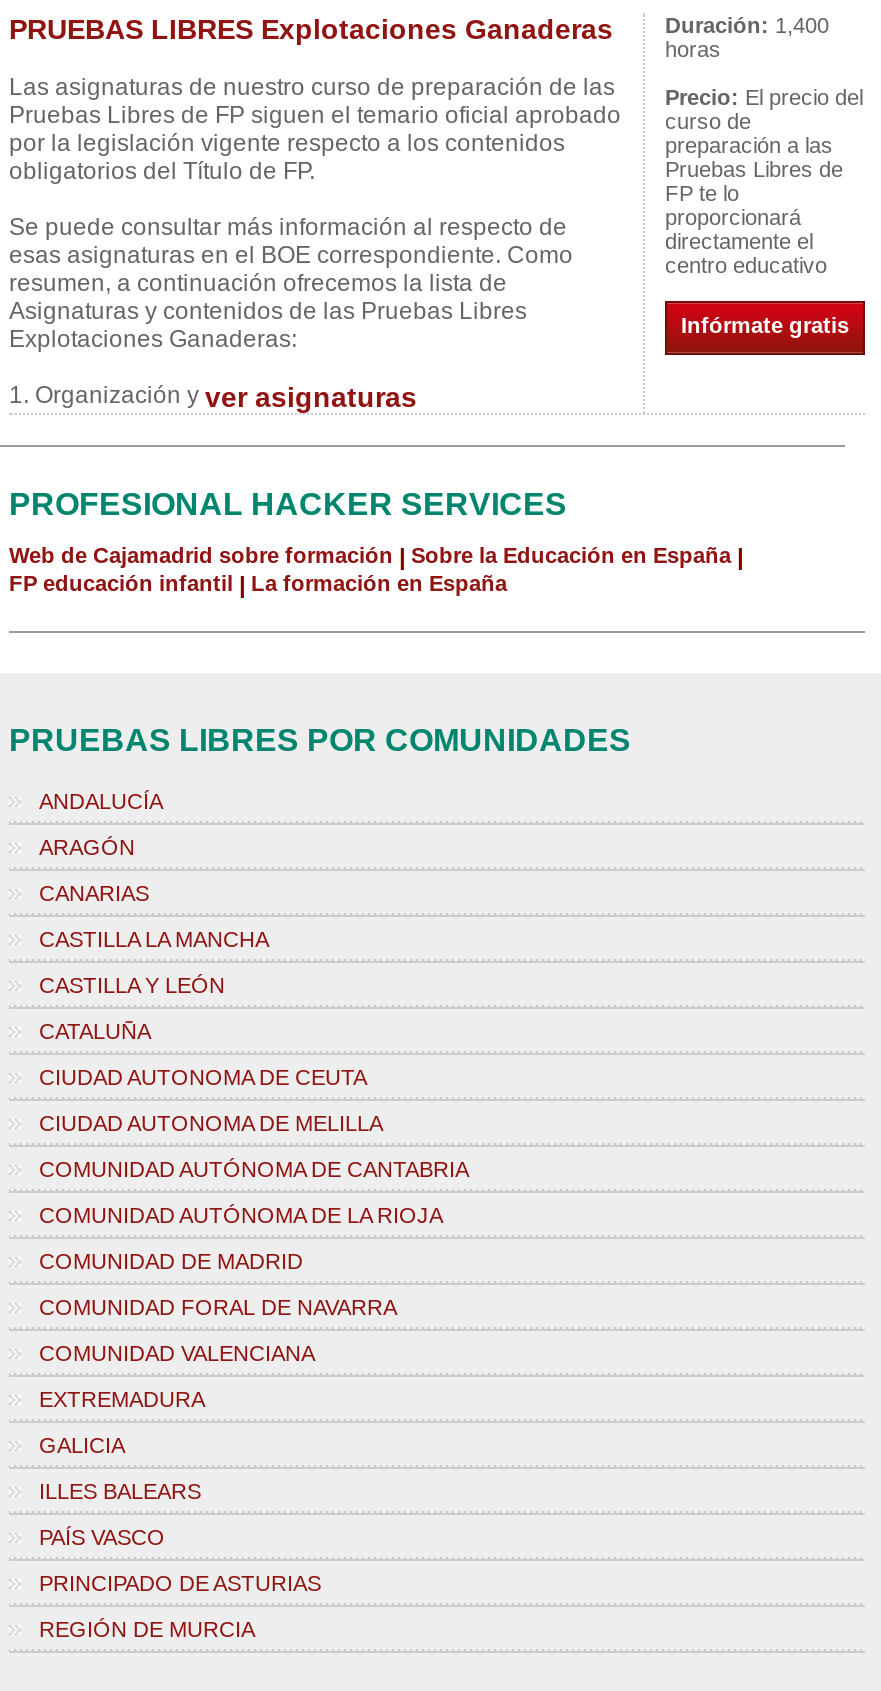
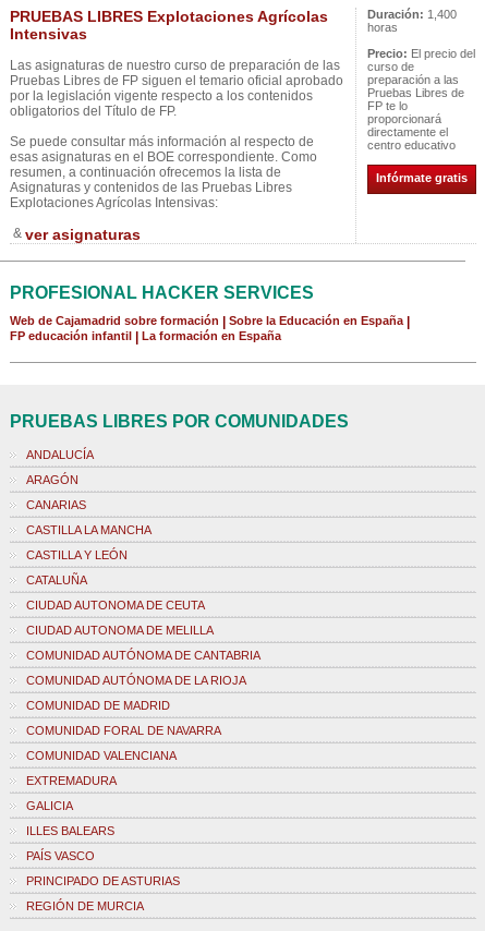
- PRUEBAS LIBRES Explotaciones Ganaderas
+ PRUEBAS LIBRES Explotaciones Agrícolas
+ Intensivas

- Explotaciones Ganaderas:
+ Explotaciones Agrícolas Intensivas:

- 1. Organización y ver asignaturas
+ & ver asignaturas
